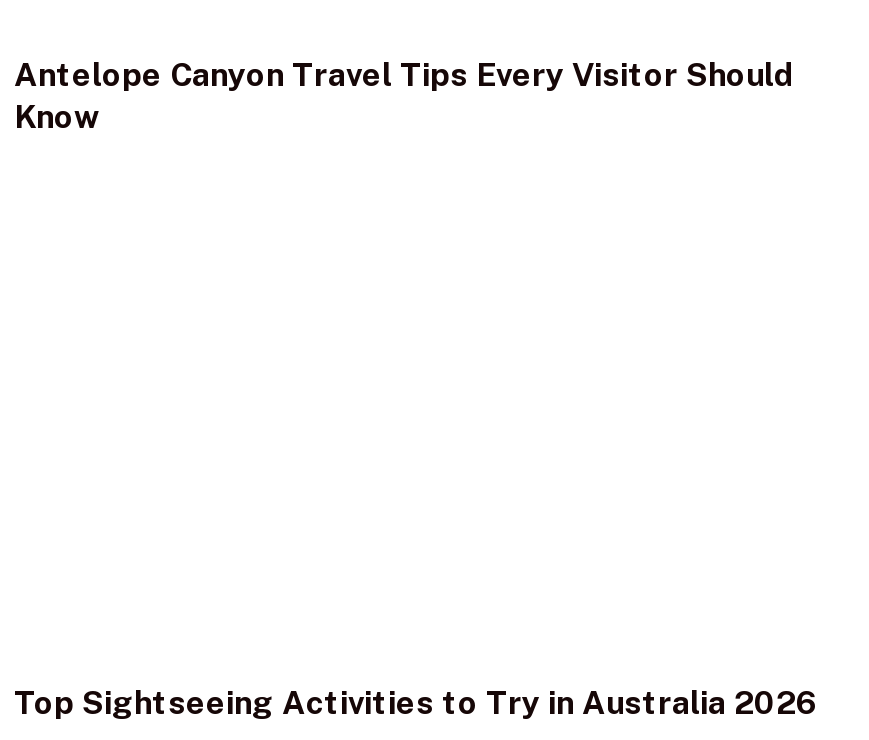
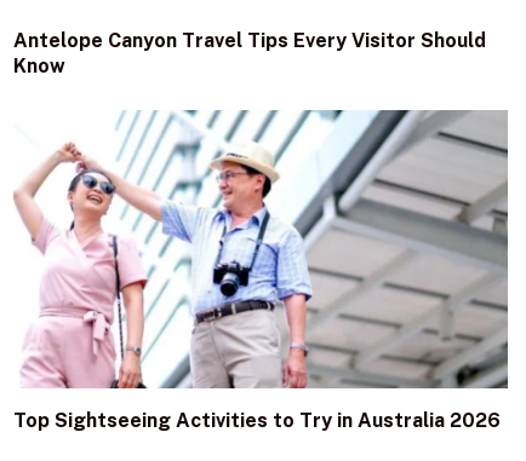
+ [image]
